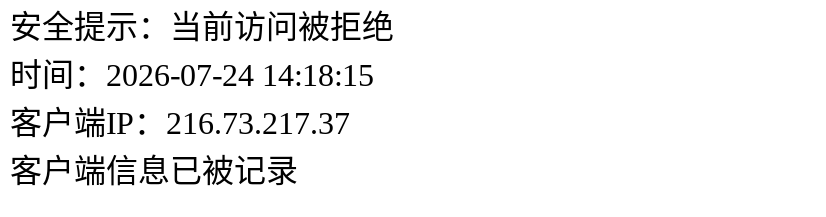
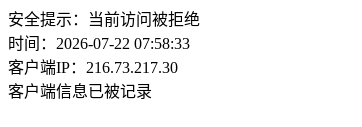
- 时间：2026-07-24 14:18:15
+ 时间：2026-07-22 07:58:33

- 客户端IP：216.73.217.37
+ 客户端IP：216.73.217.30
